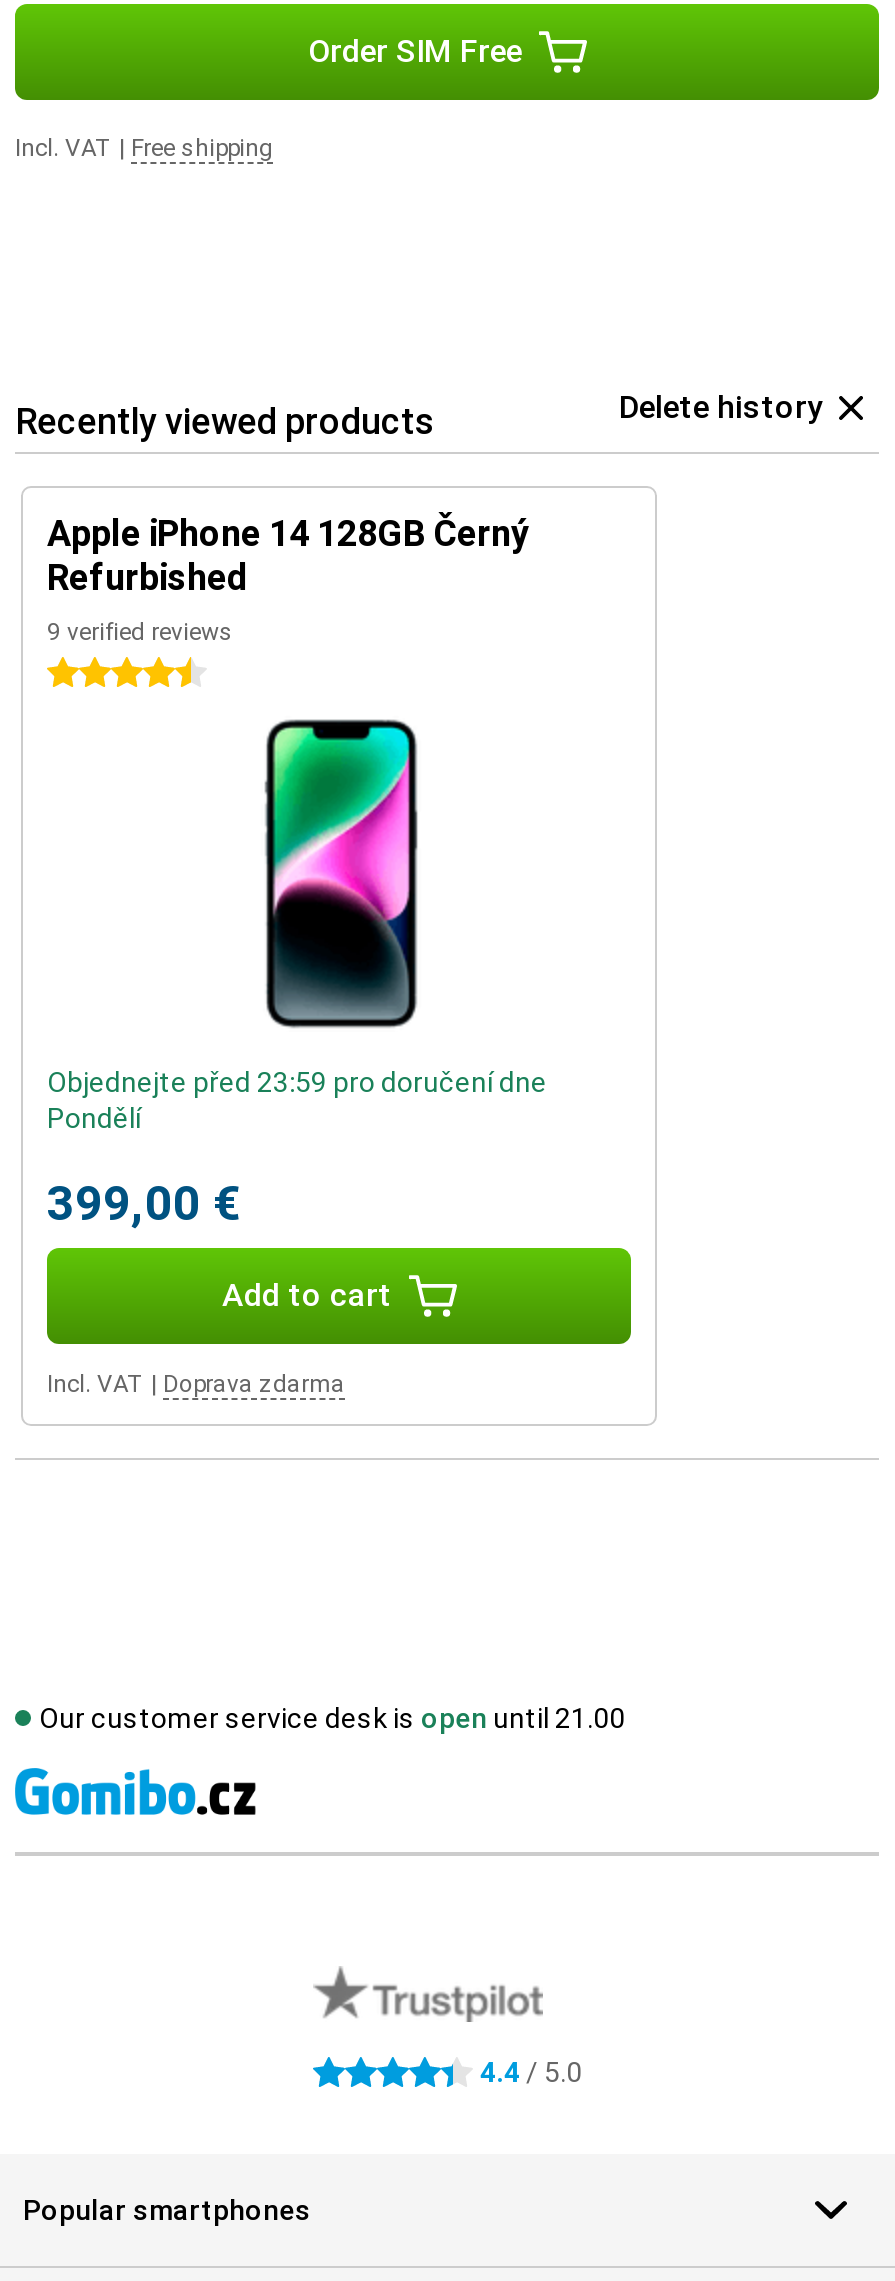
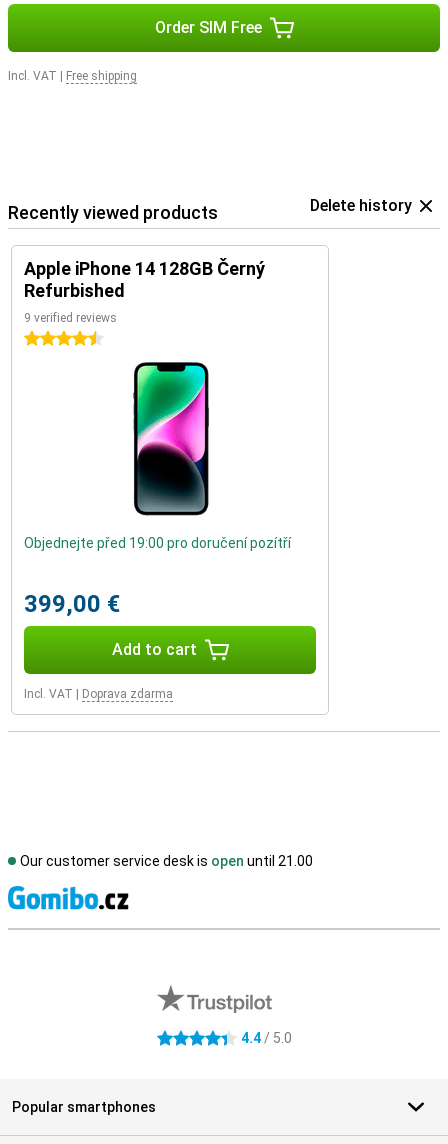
- Objednejte před 23:59 pro doručení dne
- Pondělí
+ Objednejte před 19:00 pro doručení pozítří
